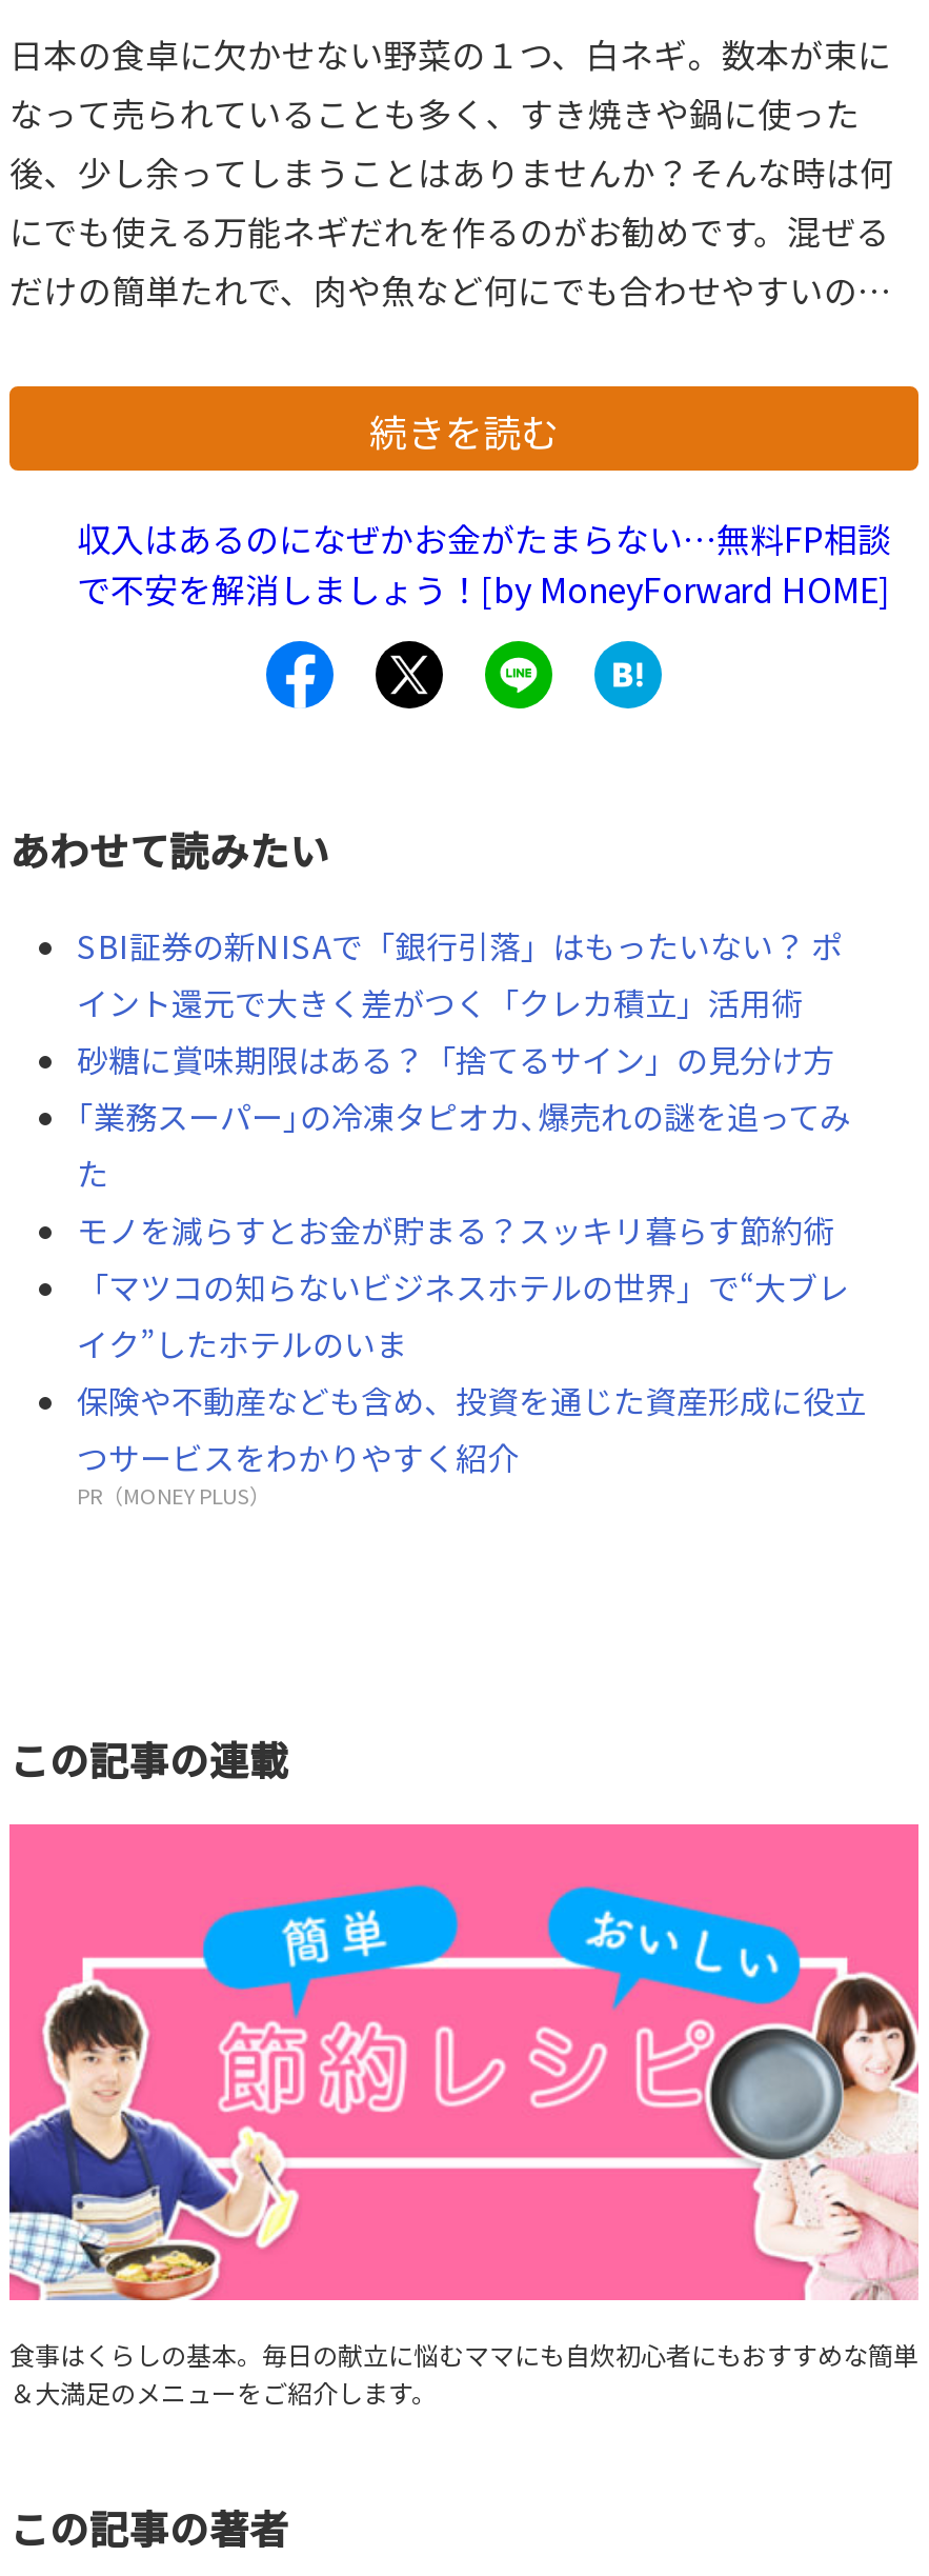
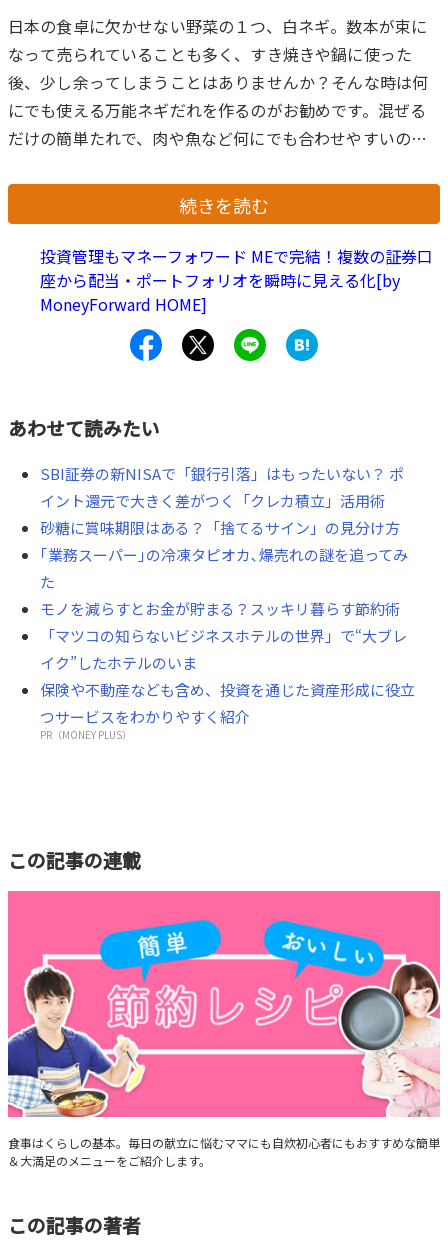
- 収入はあるのになぜかお金がたまらない…無料FP相談
- で不安を解消しましょう！[by MoneyForward HOME]
+ 投資管理もマネーフォワード MEで完結！複数の証券口
+ 座から配当・ポートフォリオを瞬時に見える化[by
+ MoneyForward HOME]
